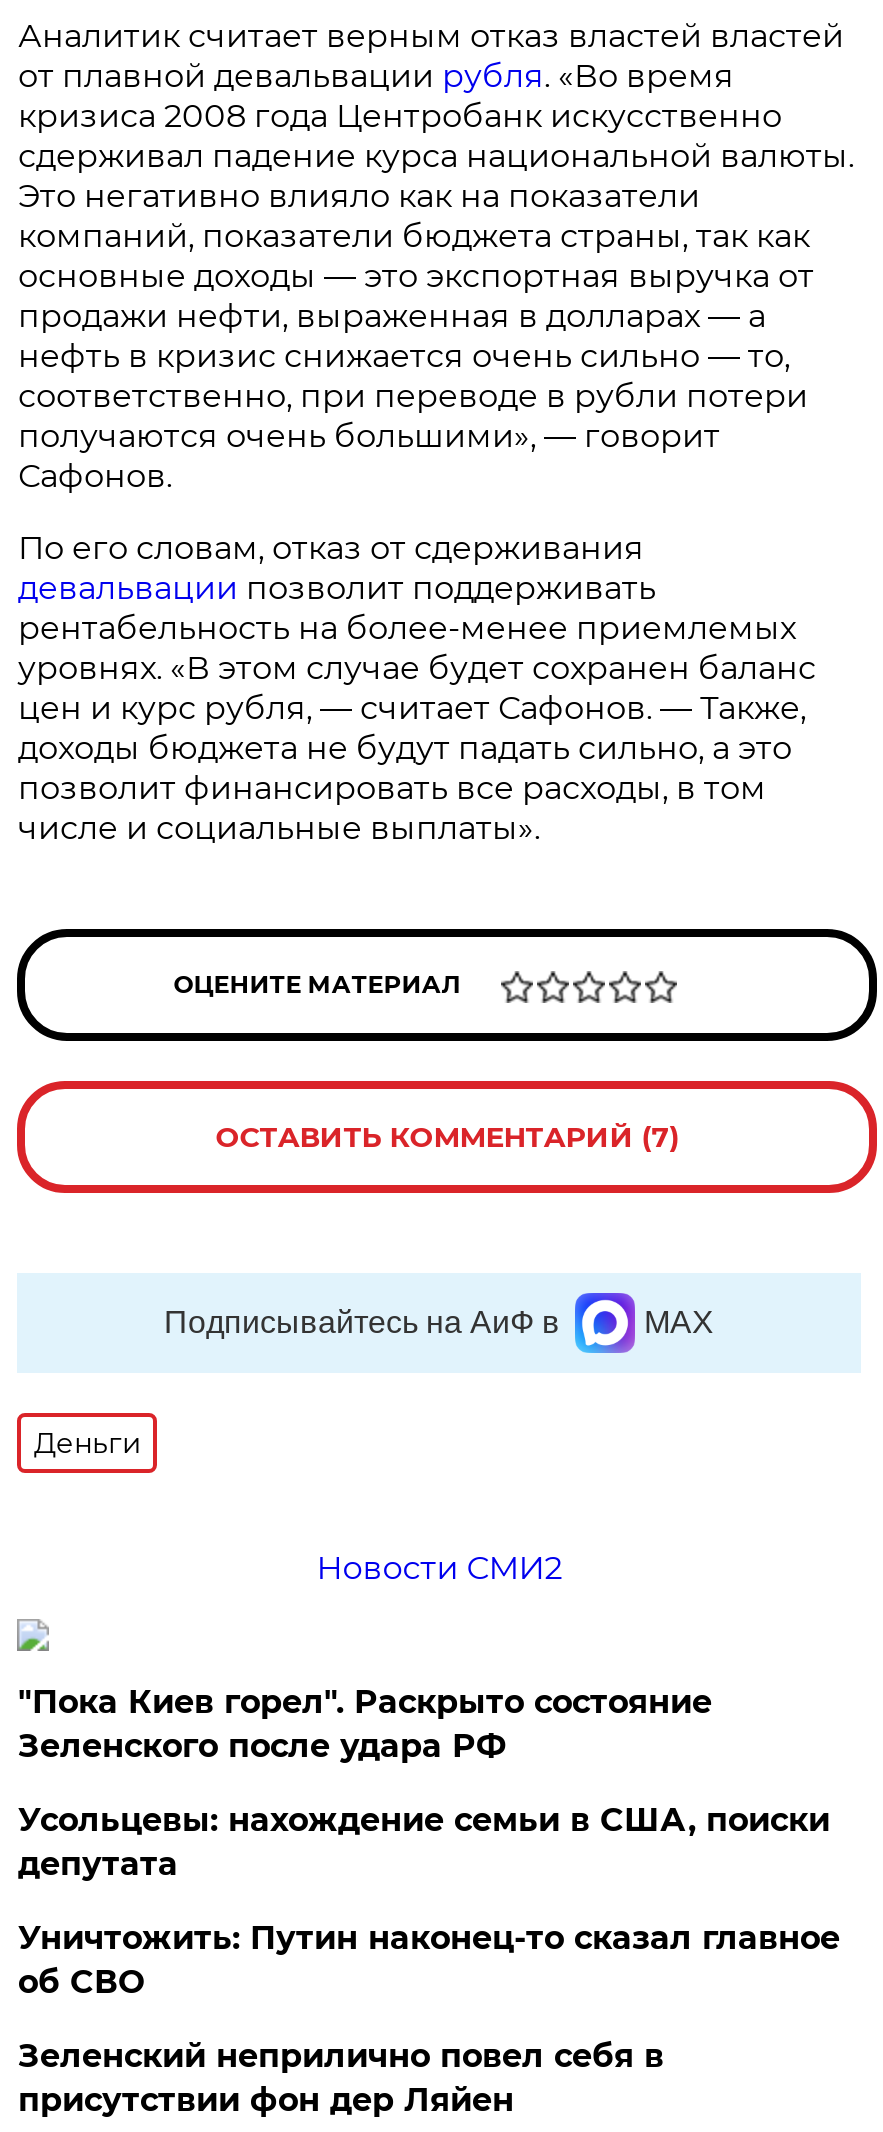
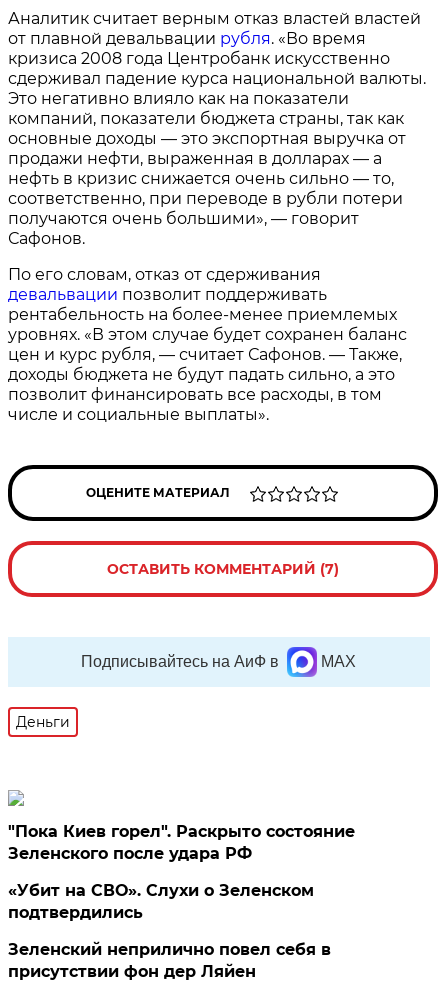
- Новости СМИ2

- Усольцевы: нахождение семьи в США, поиски
- депутата
- Уничтожить: Путин наконец-то сказал главное
- об СВО
+ «Убит на СВО». Слухи о Зеленском
+ подтвердились
